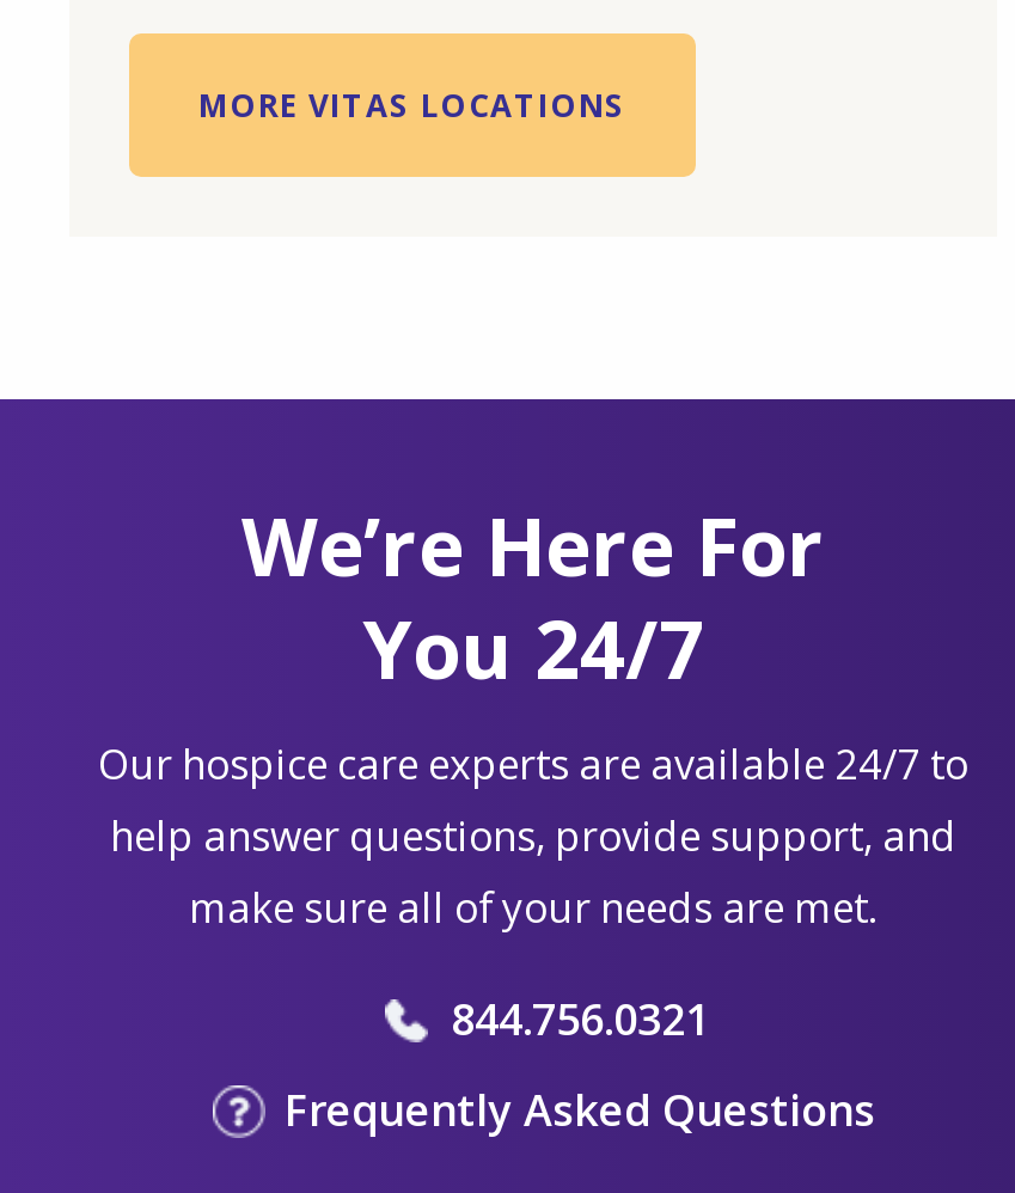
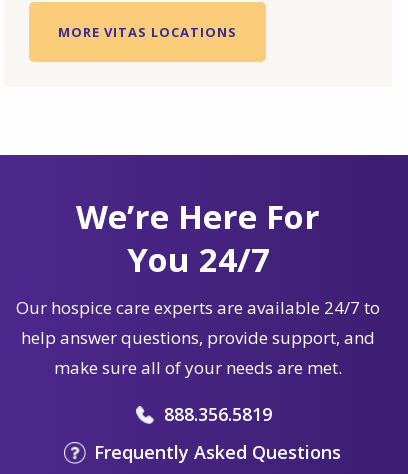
- 844.756.0321
+ 888.356.5819
